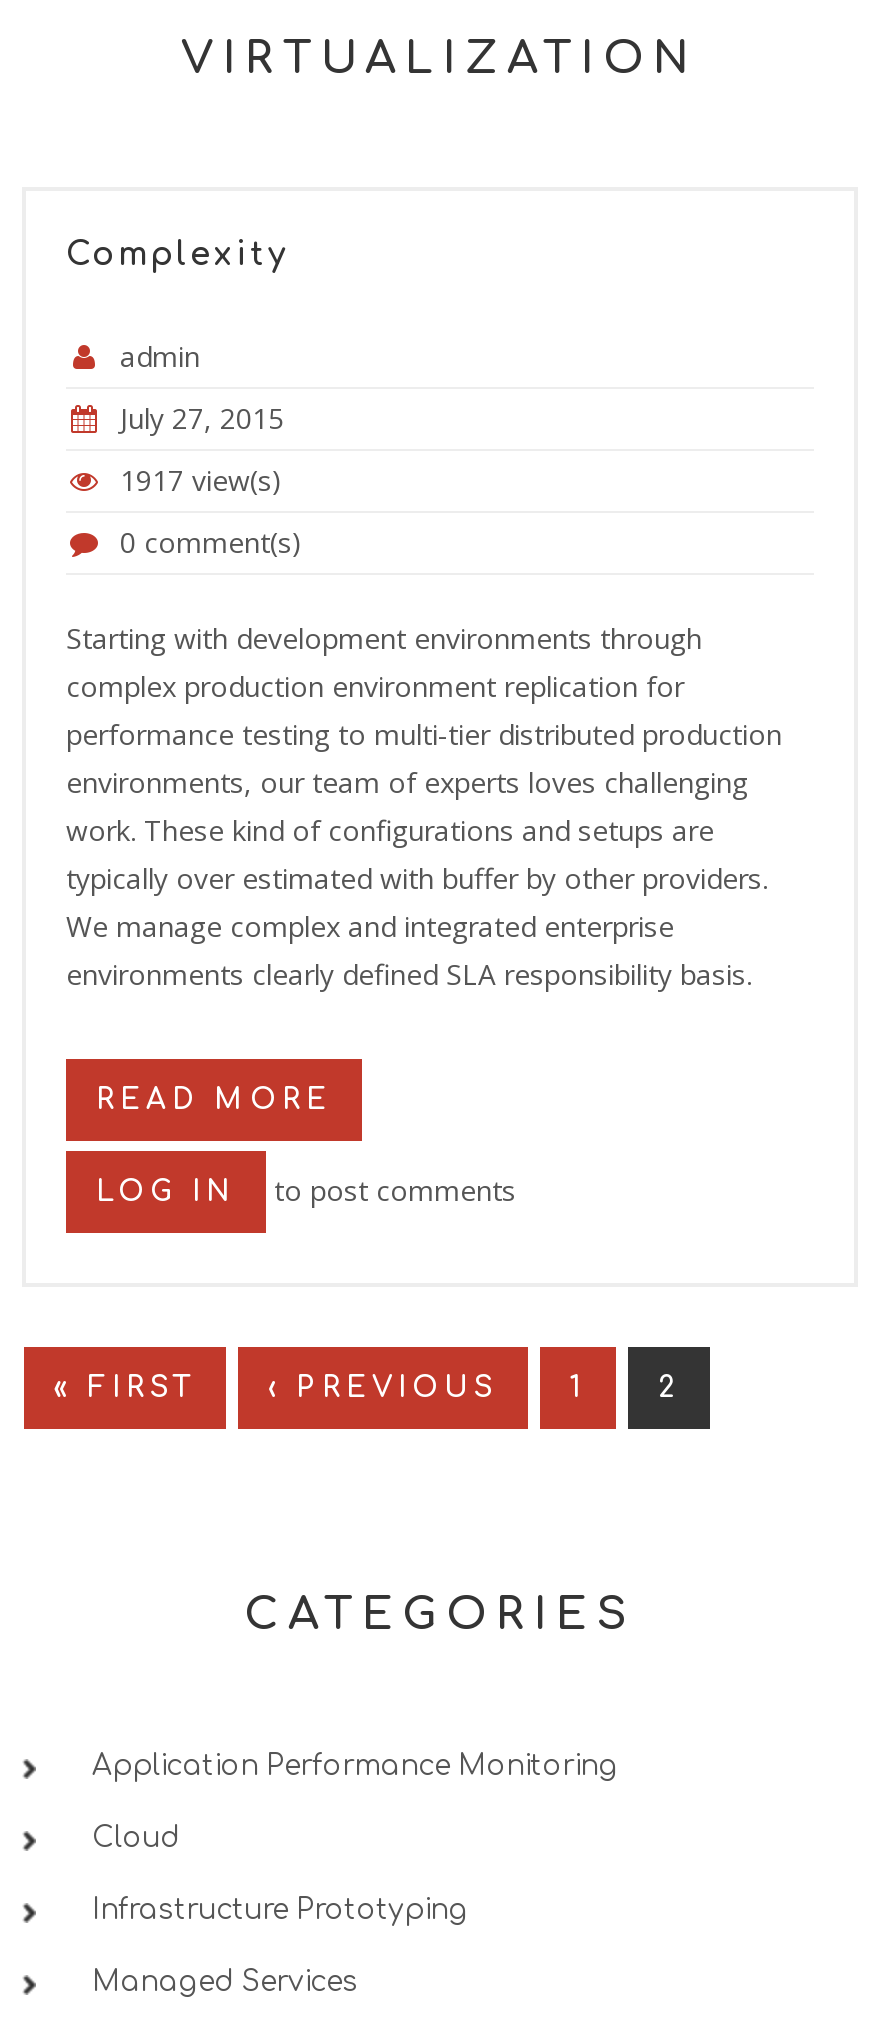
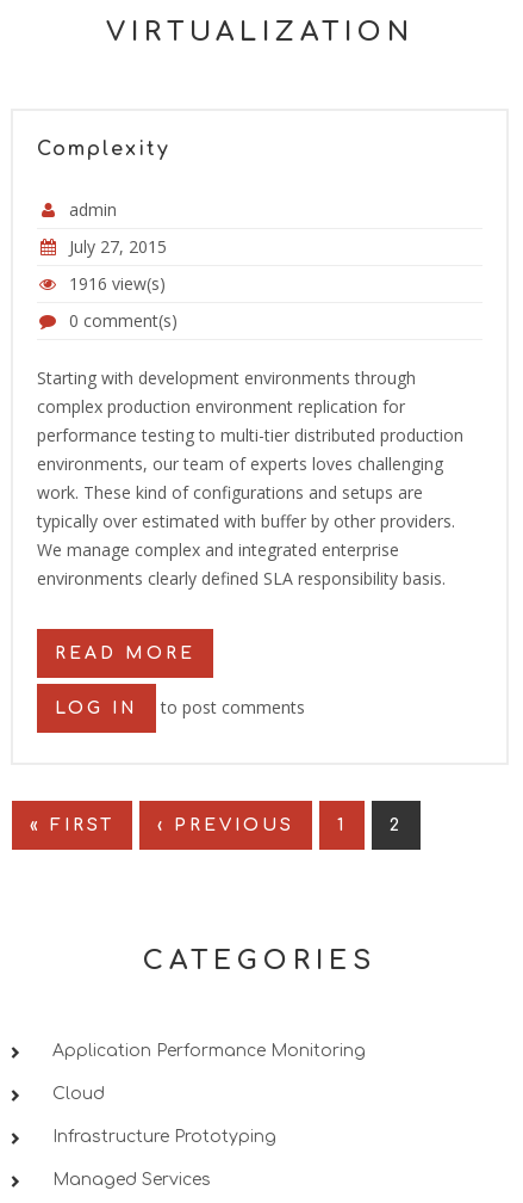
- 1917 view(s)
+ 1916 view(s)
